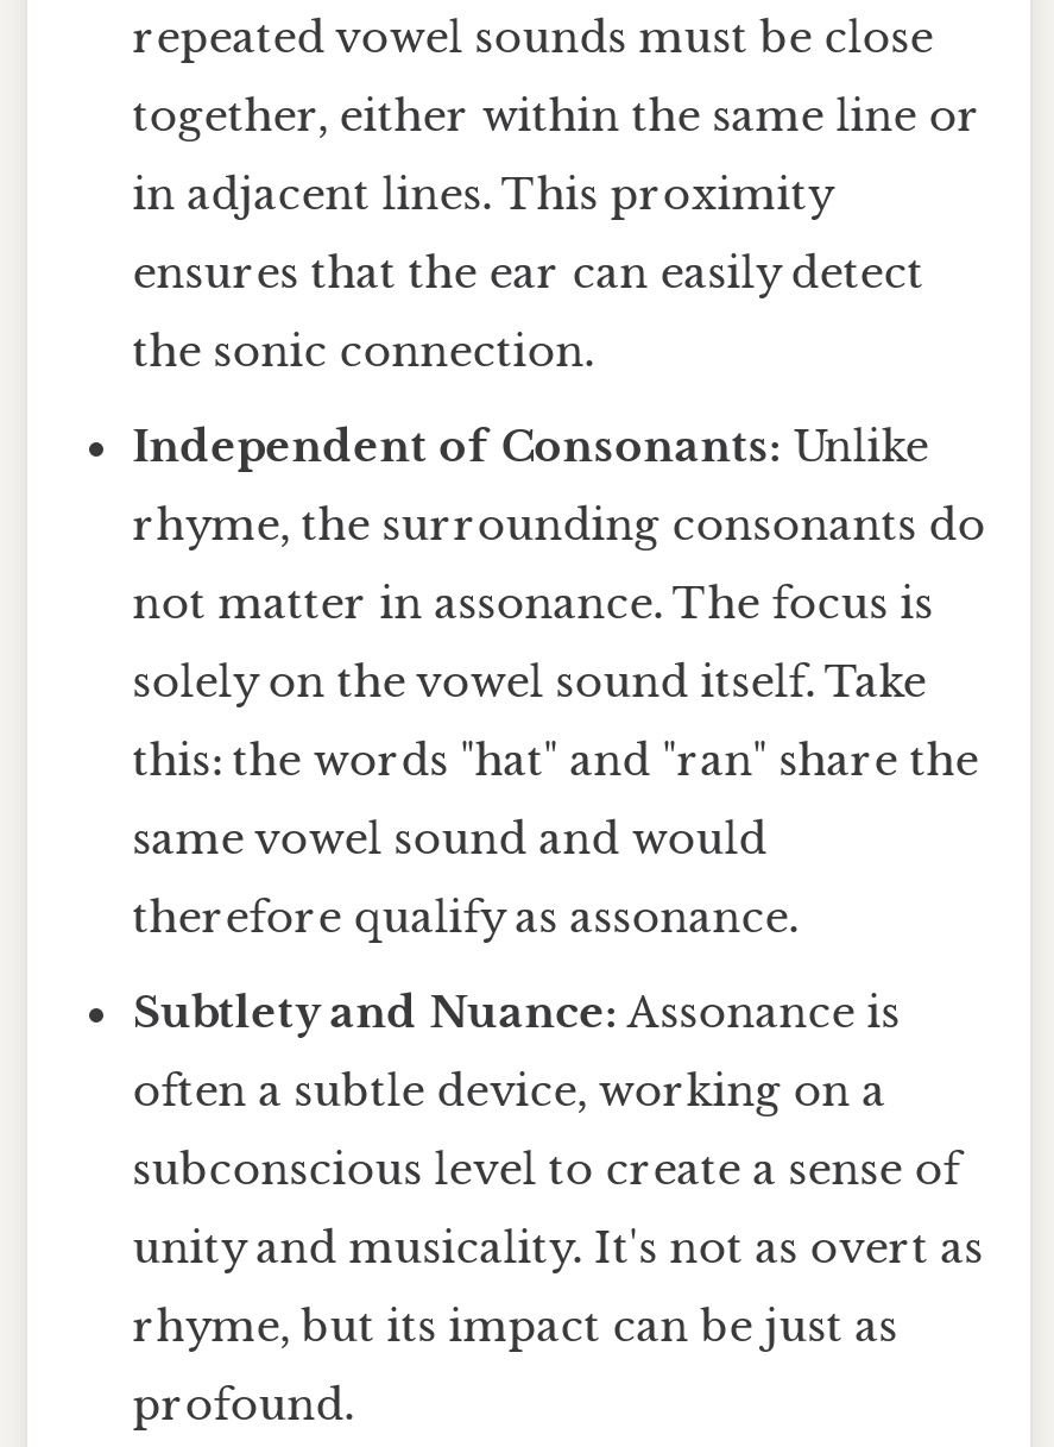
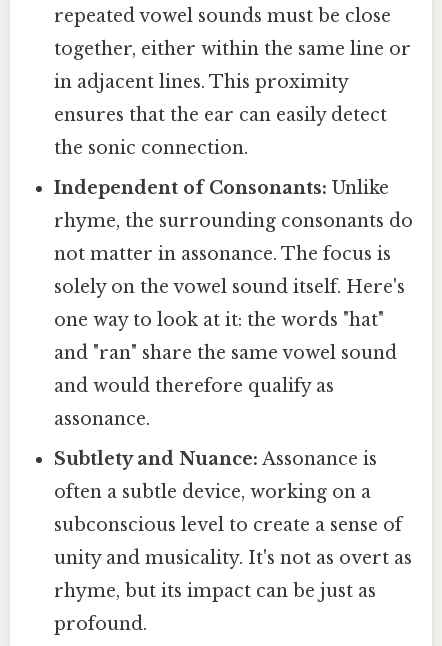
- solely on the vowel sound itself. Take
- this: the words "hat" and "ran" share the
- same vowel sound and would
- therefore qualify as assonance.
+ solely on the vowel sound itself. Here's
+ one way to look at it: the words "hat"
+ and "ran" share the same vowel sound
+ and would therefore qualify as
+ assonance.
